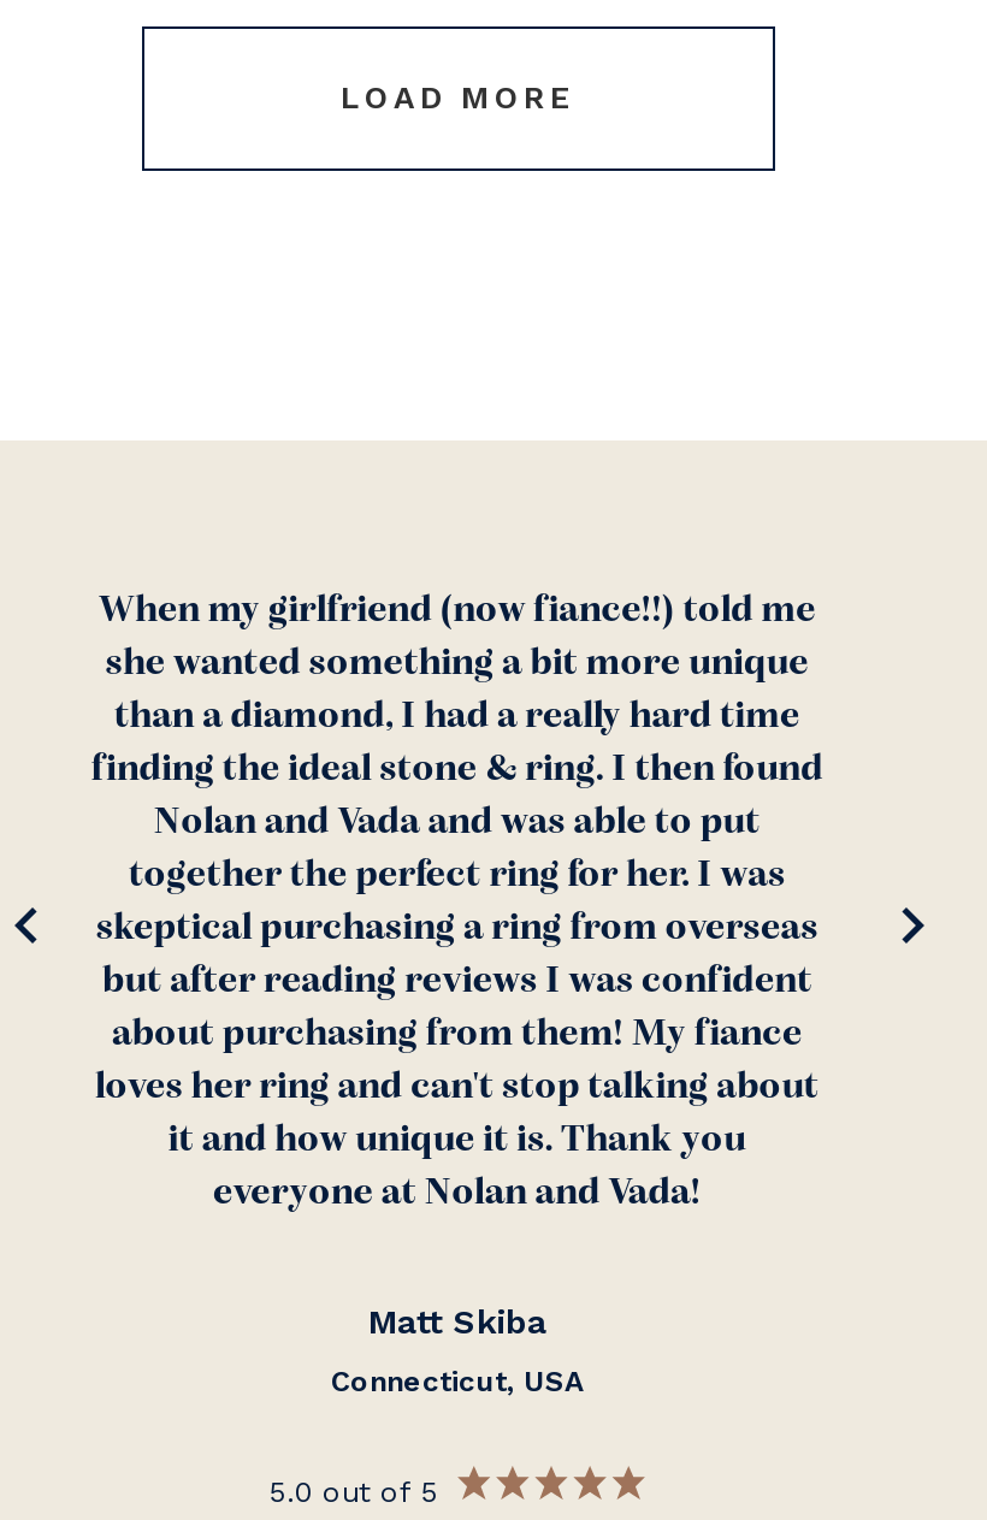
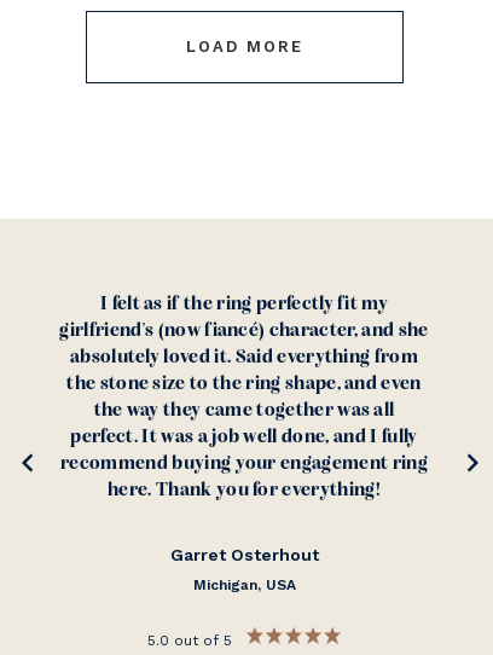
- When my girlfriend (now fiance!!) told me
- she wanted something a bit more unique
- than a diamond, I had a really hard time
- finding the ideal stone & ring. I then found
- Nolan and Vada and was able to put
- together the perfect ring for her. I was
- skeptical purchasing a ring from overseas
- but after reading reviews I was confident
- about purchasing from them! My fiance
- loves her ring and can't stop talking about
- it and how unique it is. Thank you
- everyone at Nolan and Vada!
+ I felt as if the ring perfectly fit my
+ girlfriend's (now fiancé) character, and she
+ absolutely loved it. Said everything from
+ the stone size to the ring shape, and even
+ the way they came together was all
+ perfect. It was a job well done, and I fully
+ recommend buying your engagement ring
+ here. Thank you for everything!

- Matt Skiba
+ Garret Osterhout

- Connecticut, USA
+ Michigan, USA
